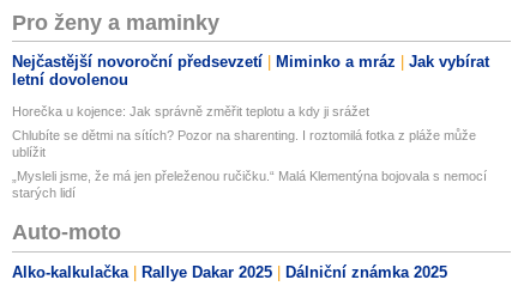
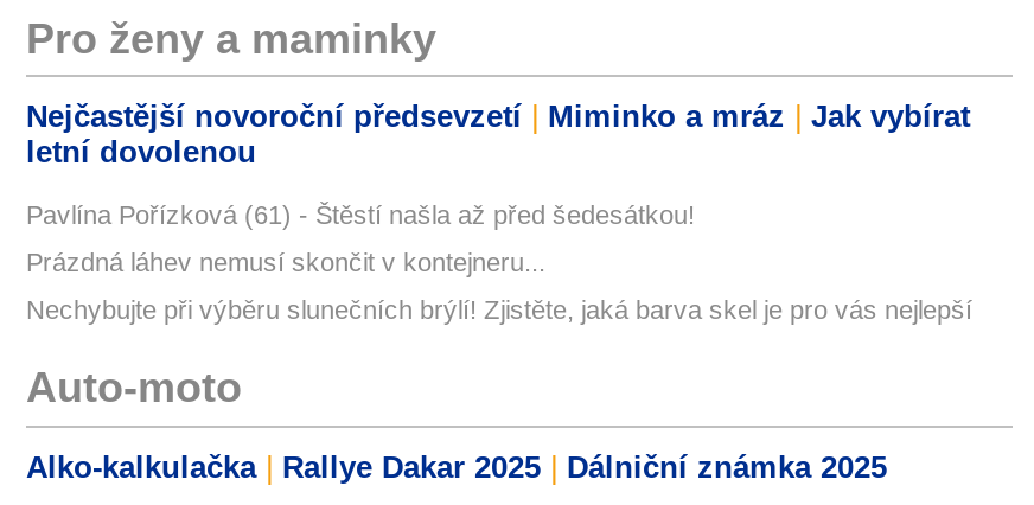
- Horečka u kojence: Jak správně změřit teplotu a kdy ji srážet
+ Pavlína Pořízková (61) - Štěstí našla až před šedesátkou!

- Chlubíte se dětmi na sítích? Pozor na sharenting. I roztomilá fotka z pláže může
- ublížit
+ Prázdná láhev nemusí skončit v kontejneru...

- „Mysleli jsme, že má jen přeleženou ručičku.“ Malá Klementýna bojovala s nemocí
- starých lidí
+ Nechybujte při výběru slunečních brýlí! Zjistěte, jaká barva skel je pro vás nejlepší
